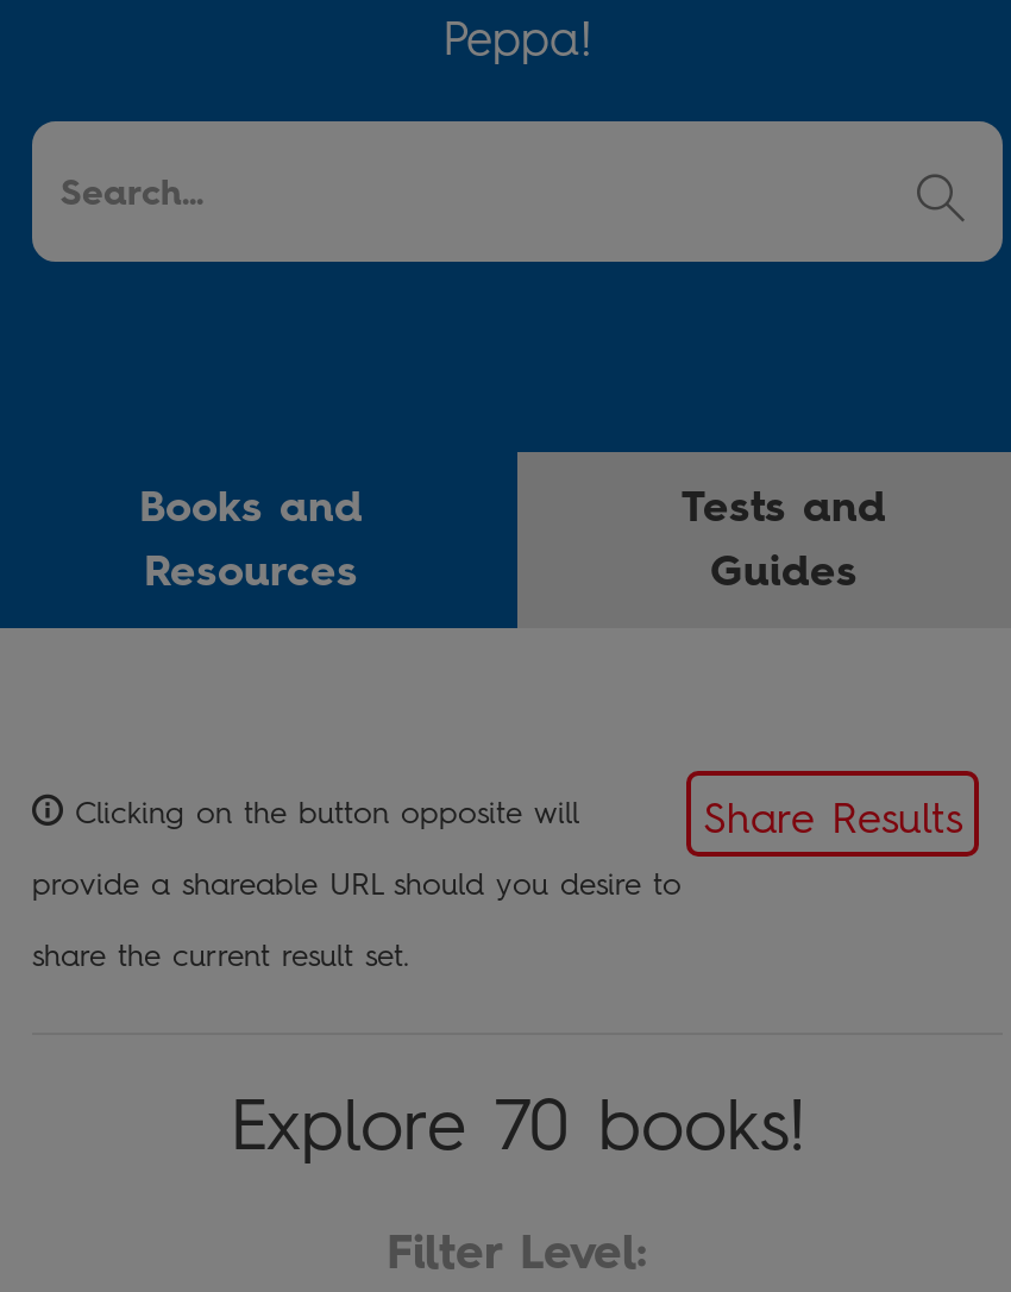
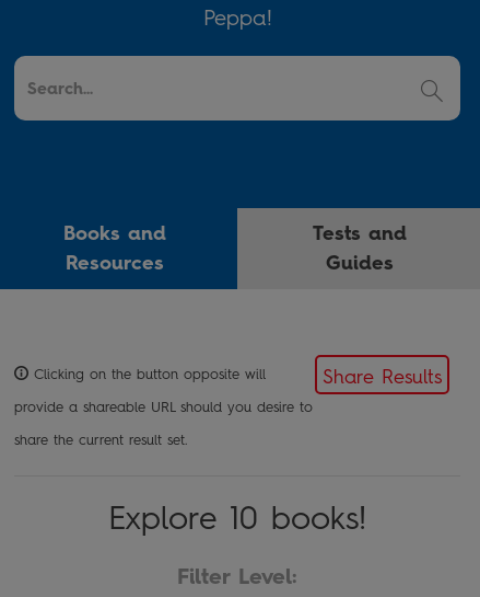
- Explore 70 books!
+ Explore 10 books!
